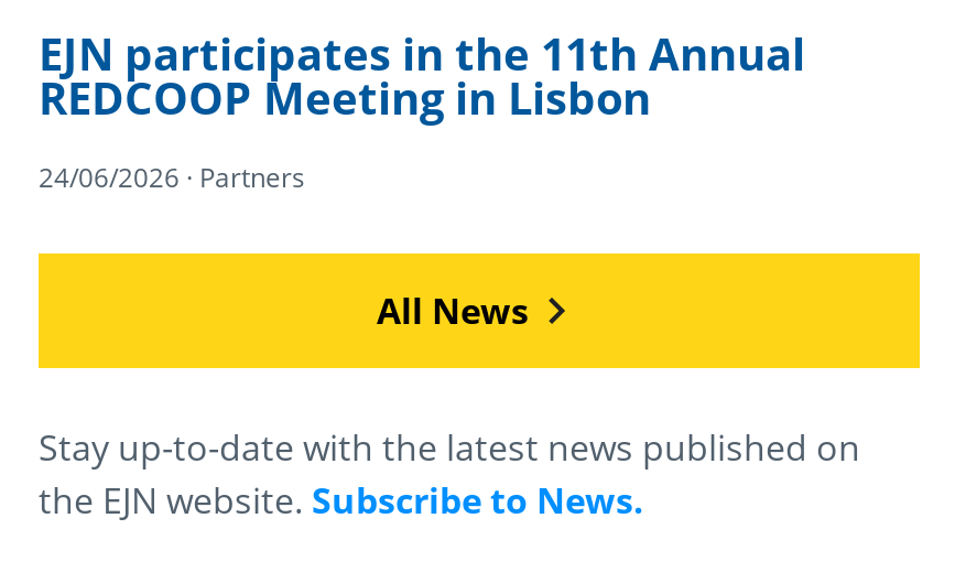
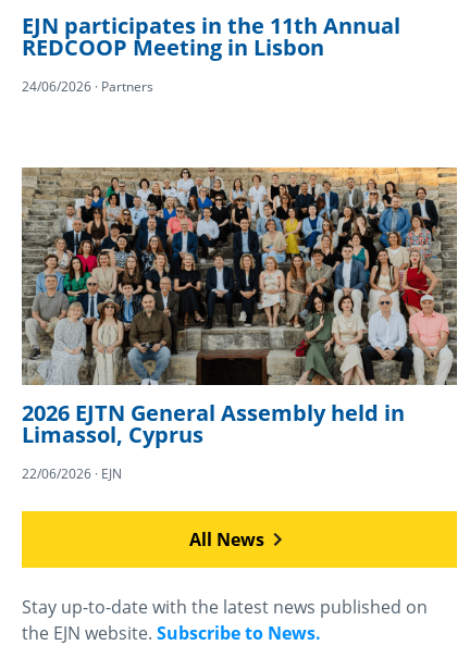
+ [image]
+ 2026 EJTN General Assembly held in
+ Limassol, Cyprus
+ 22/06/2026 · EJN
